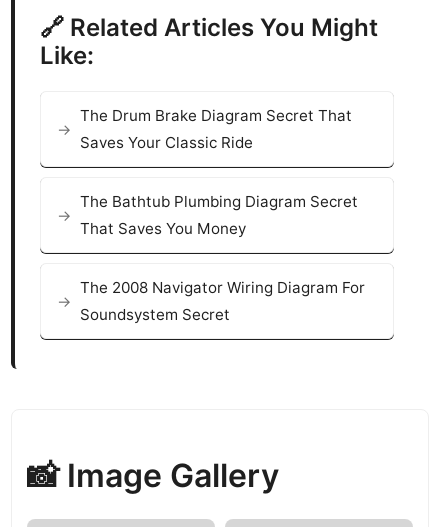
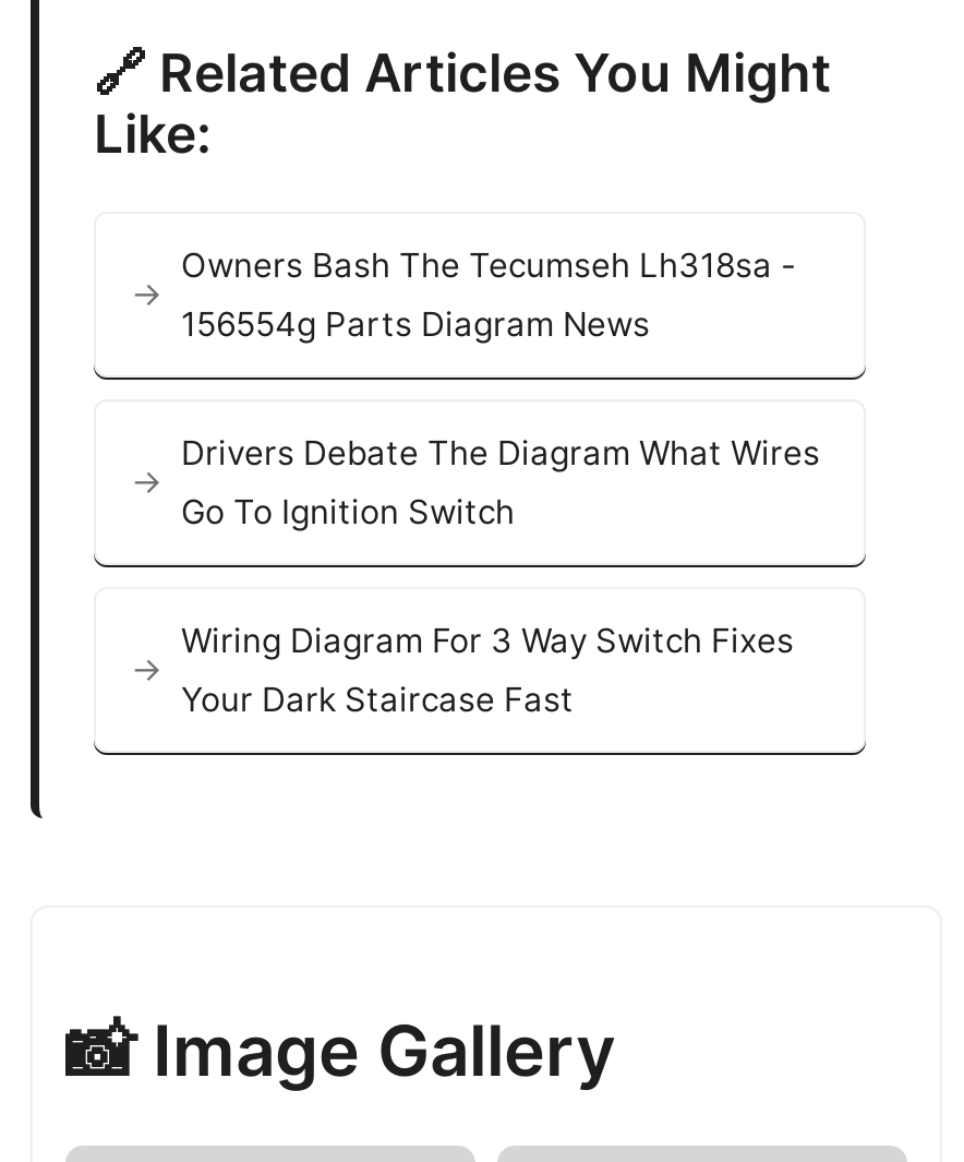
- The Drum Brake Diagram Secret That
- Saves Your Classic Ride
+ Owners Bash The Tecumseh Lh318sa -
+ 156554g Parts Diagram News

- The Bathtub Plumbing Diagram Secret
- That Saves You Money
+ Drivers Debate The Diagram What Wires
+ Go To Ignition Switch

- The 2008 Navigator Wiring Diagram For
- Soundsystem Secret
+ Wiring Diagram For 3 Way Switch Fixes
+ Your Dark Staircase Fast
